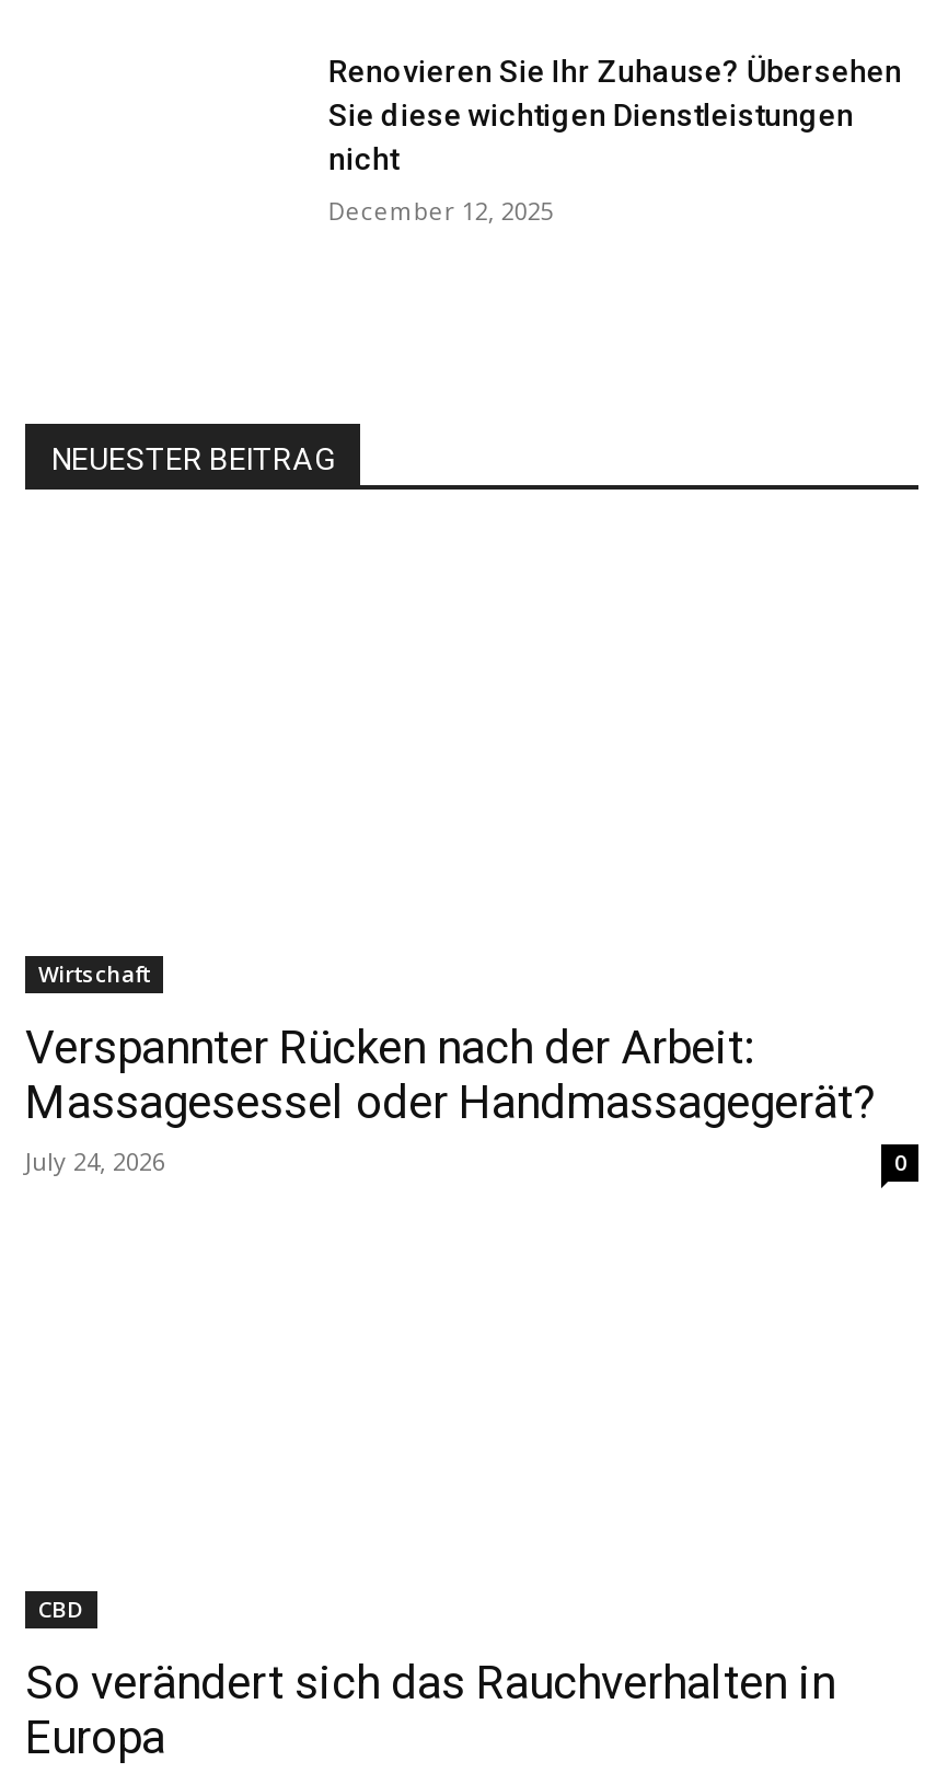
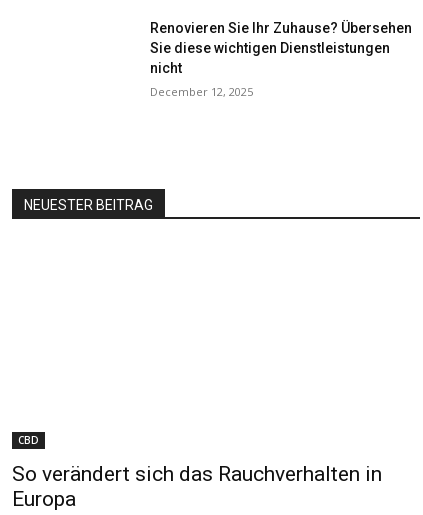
- Wirtschaft
- Verspannter Rücken nach der Arbeit:
- Massagesessel oder Handmassagegerät?
- July 24, 2026
- 0
